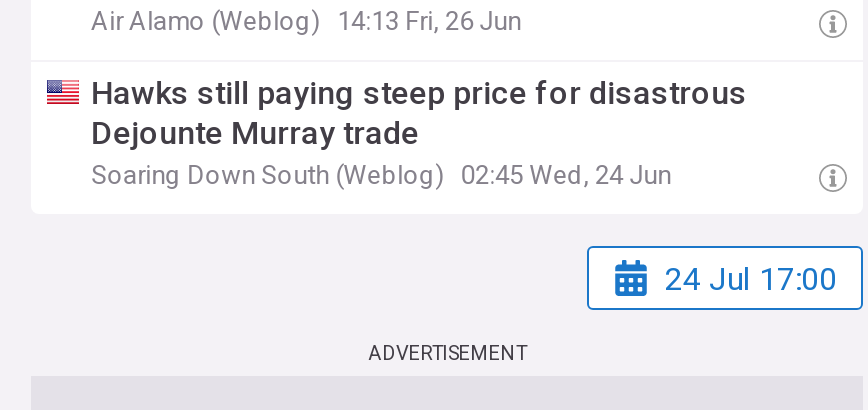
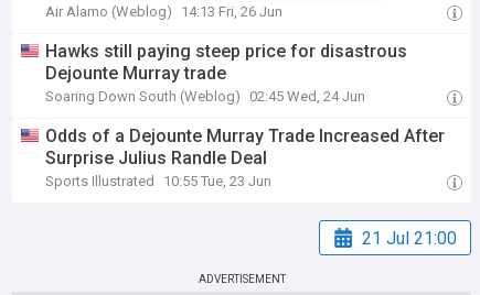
- 24 Jul 17:00
+ Odds of a Dejounte Murray Trade Increased After
+ Surprise Julius Randle Deal
+ Sports Illustrated 10:55 Tue, 23 Jun
+ 21 Jul 21:00
